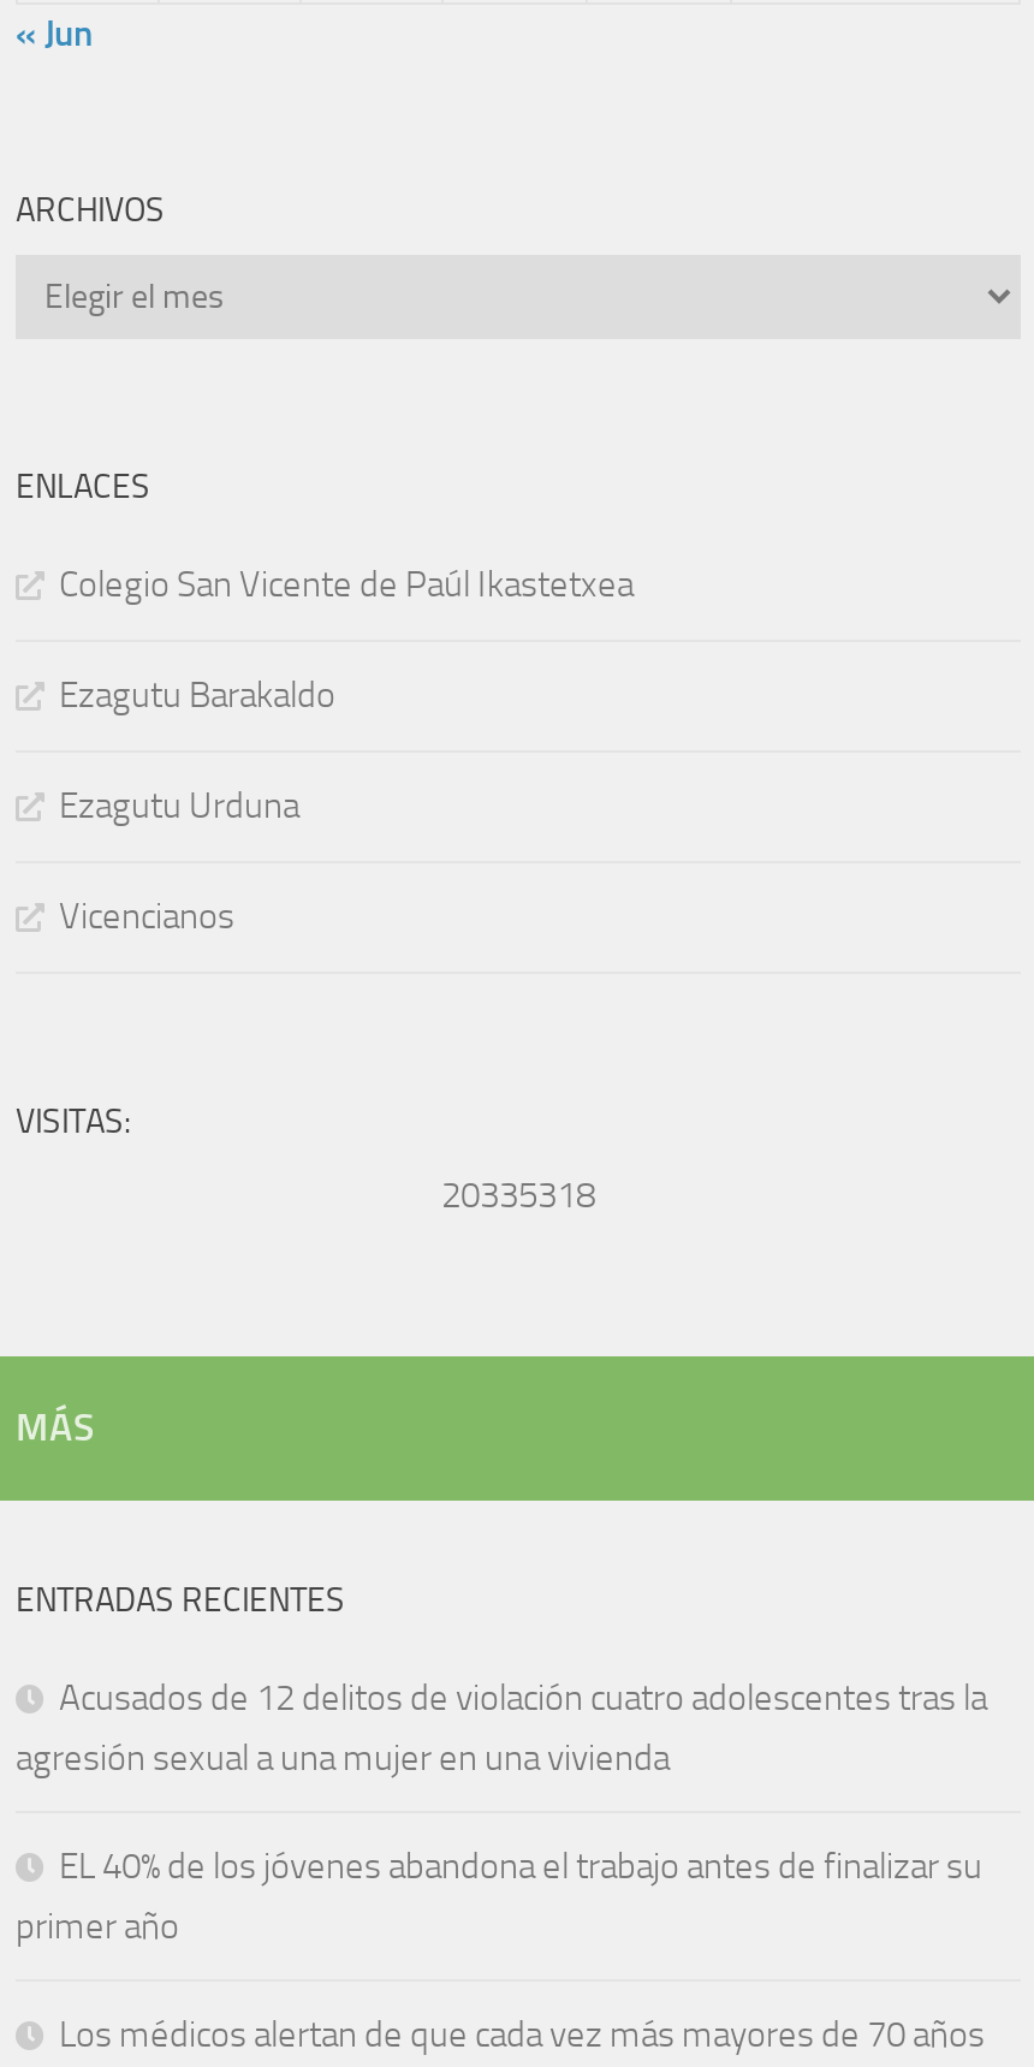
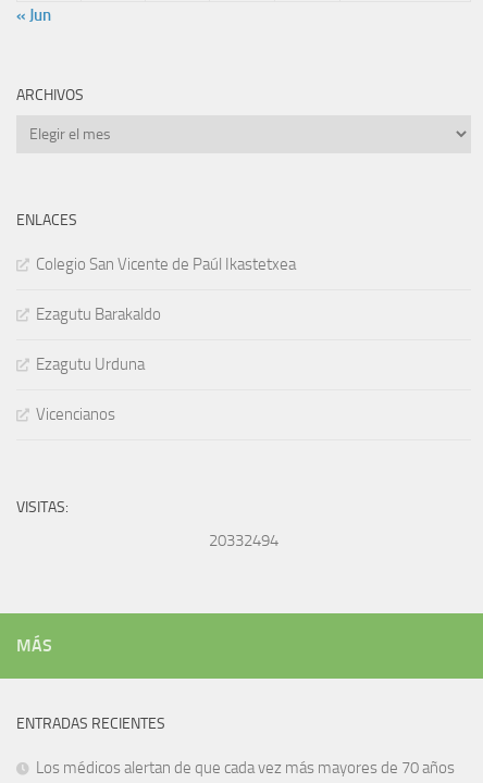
- 20335318
+ 20332494

- Acusados de 12 delitos de violación cuatro adolescentes tras la
- agresión sexual a una mujer en una vivienda
- EL 40% de los jóvenes abandona el trabajo antes de finalizar su
- primer año
